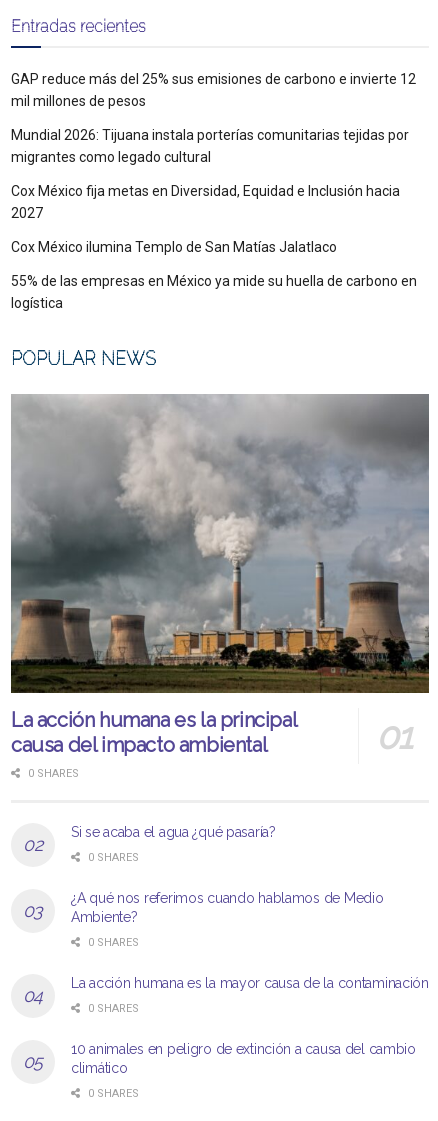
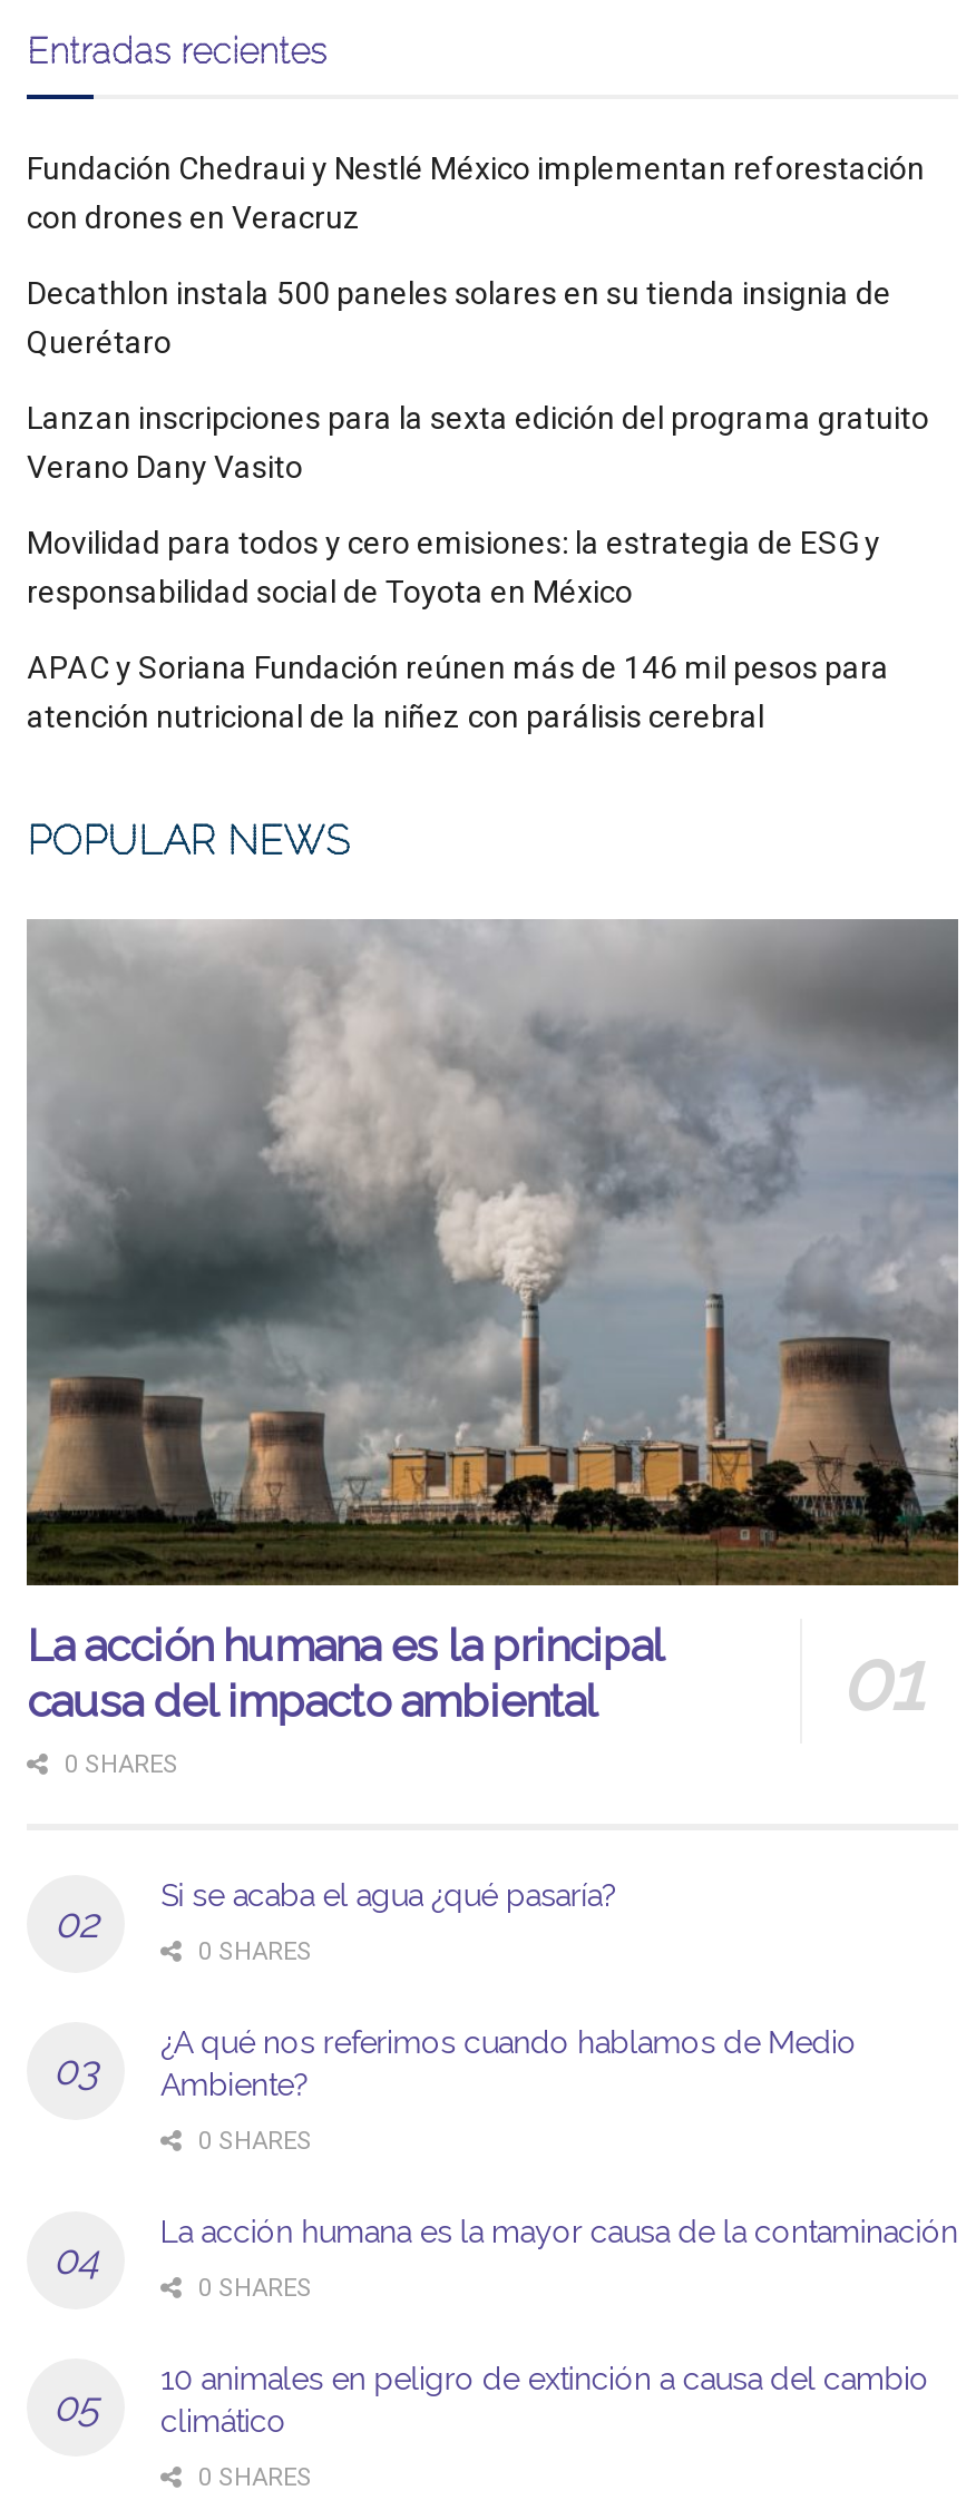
- GAP reduce más del 25% sus emisiones de carbono e invierte 12
- mil millones de pesos
+ Fundación Chedraui y Nestlé México implementan reforestación
+ con drones en Veracruz

- Mundial 2026: Tijuana instala porterías comunitarias tejidas por
- migrantes como legado cultural
+ Decathlon instala 500 paneles solares en su tienda insignia de
+ Querétaro

- Cox México fija metas en Diversidad, Equidad e Inclusión hacia
- 2027
+ Lanzan inscripciones para la sexta edición del programa gratuito
+ Verano Dany Vasito

- Cox México ilumina Templo de San Matías Jalatlaco
+ Movilidad para todos y cero emisiones: la estrategia de ESG y
+ responsabilidad social de Toyota en México

- 55% de las empresas en México ya mide su huella de carbono en
- logística
+ APAC y Soriana Fundación reúnen más de 146 mil pesos para
+ atención nutricional de la niñez con parálisis cerebral
